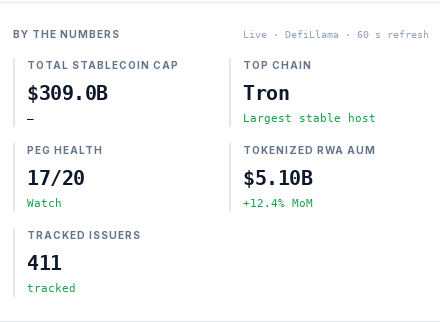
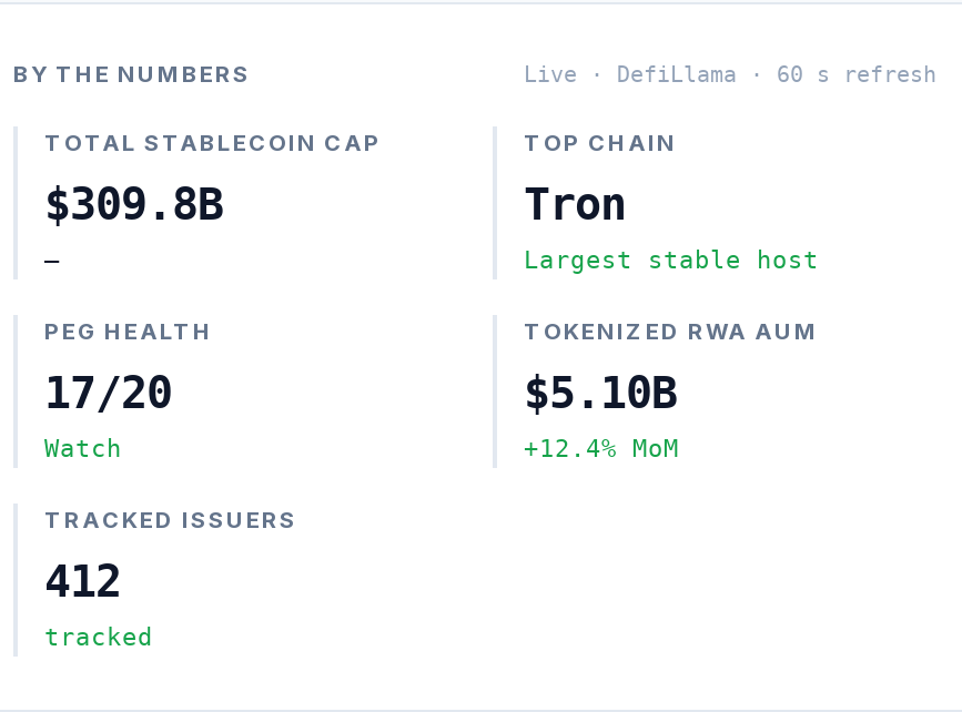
- $309.0B
+ $309.8B

- 411
+ 412
